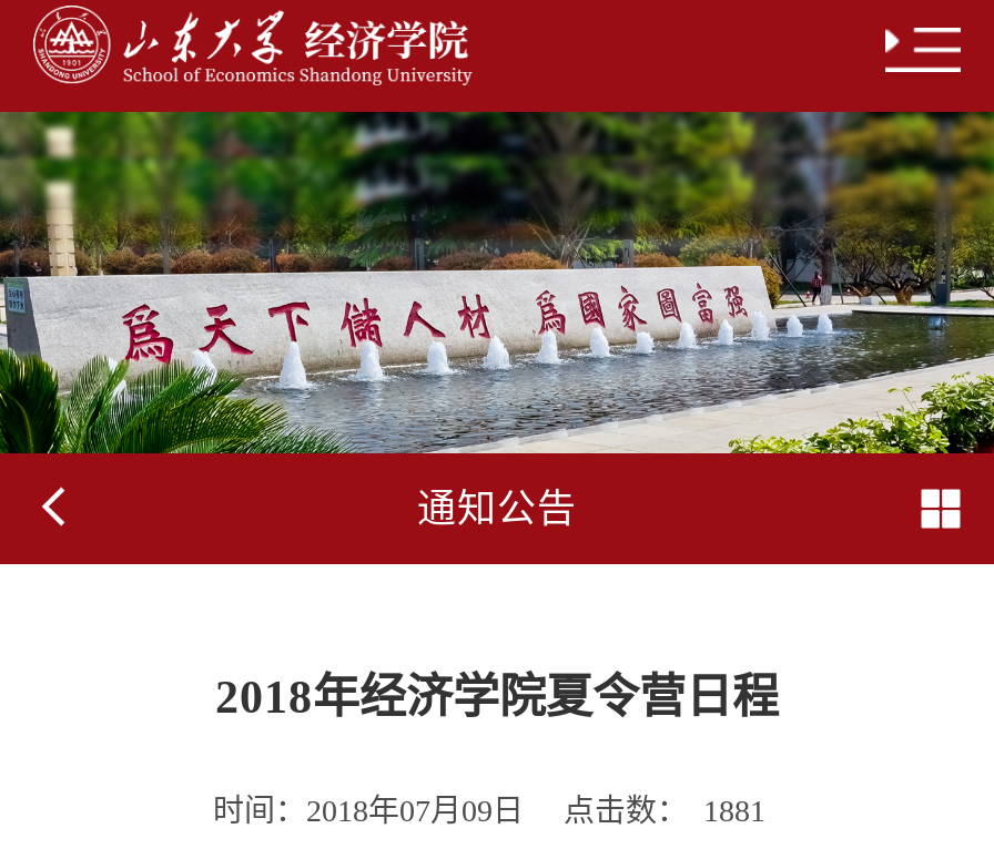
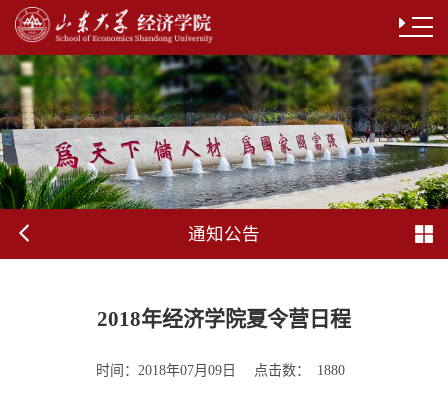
- 时间：2018年07月09日 点击数： 1881
+ 时间：2018年07月09日 点击数： 1880
